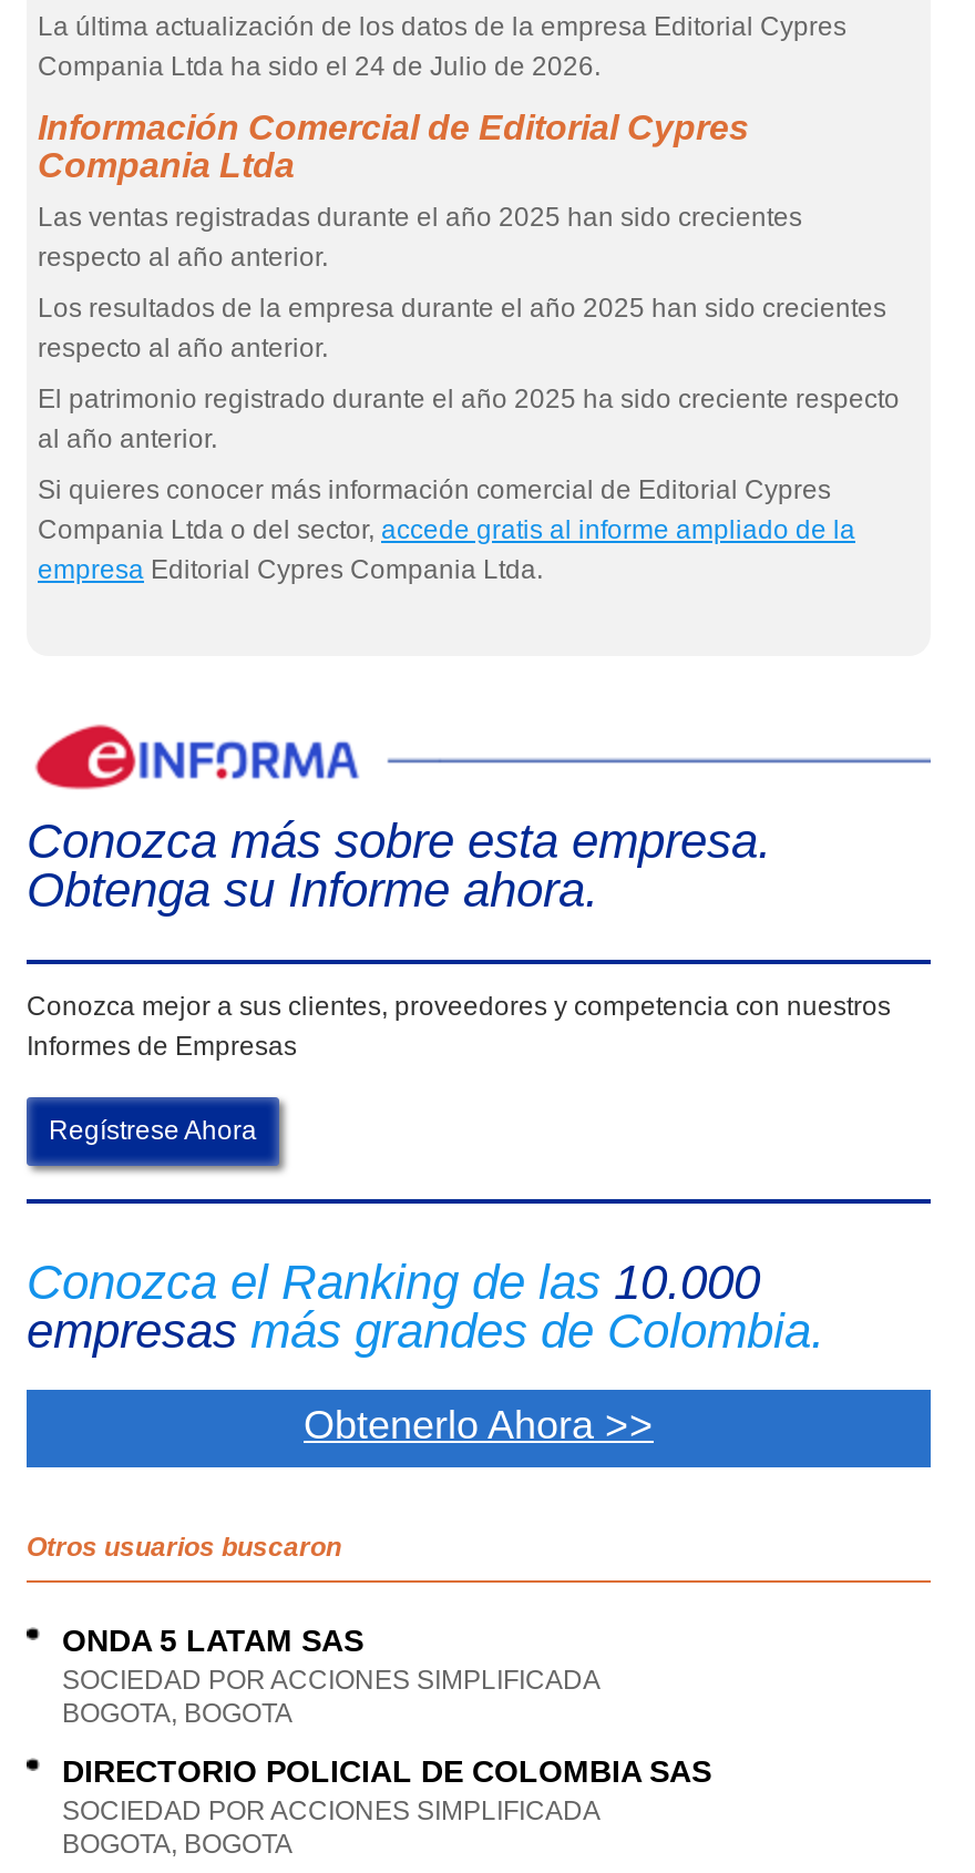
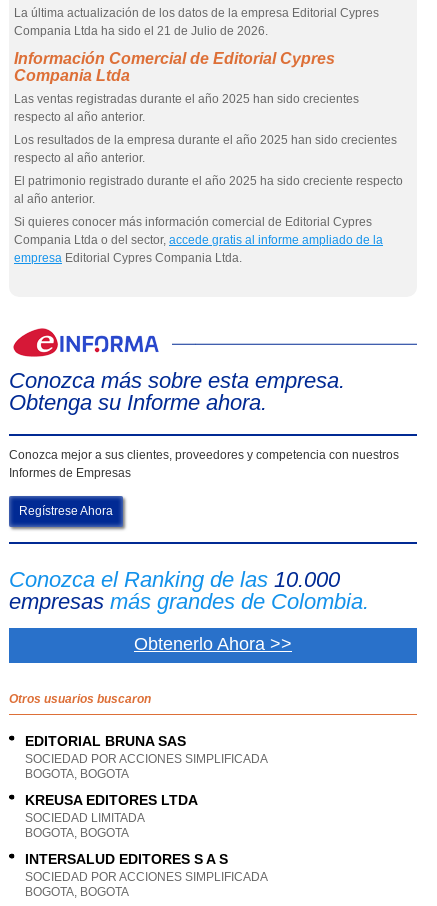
- Compania Ltda ha sido el 24 de Julio de 2026.
+ Compania Ltda ha sido el 21 de Julio de 2026.

- ONDA 5 LATAM SAS
+ EDITORIAL BRUNA SAS

- DIRECTORIO POLICIAL DE COLOMBIA SAS
+ KREUSA EDITORES LTDA
+ SOCIEDAD LIMITADA
+ BOGOTA, BOGOTA
+ INTERSALUD EDITORES S A S
